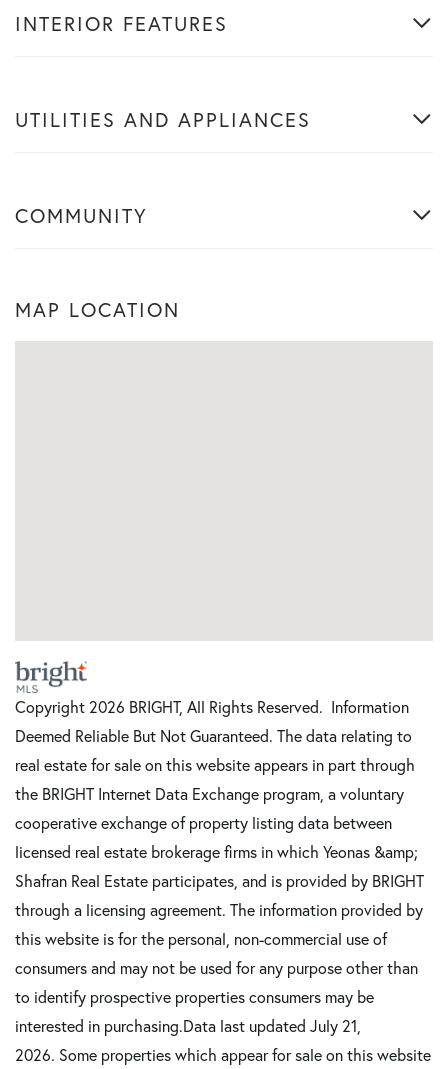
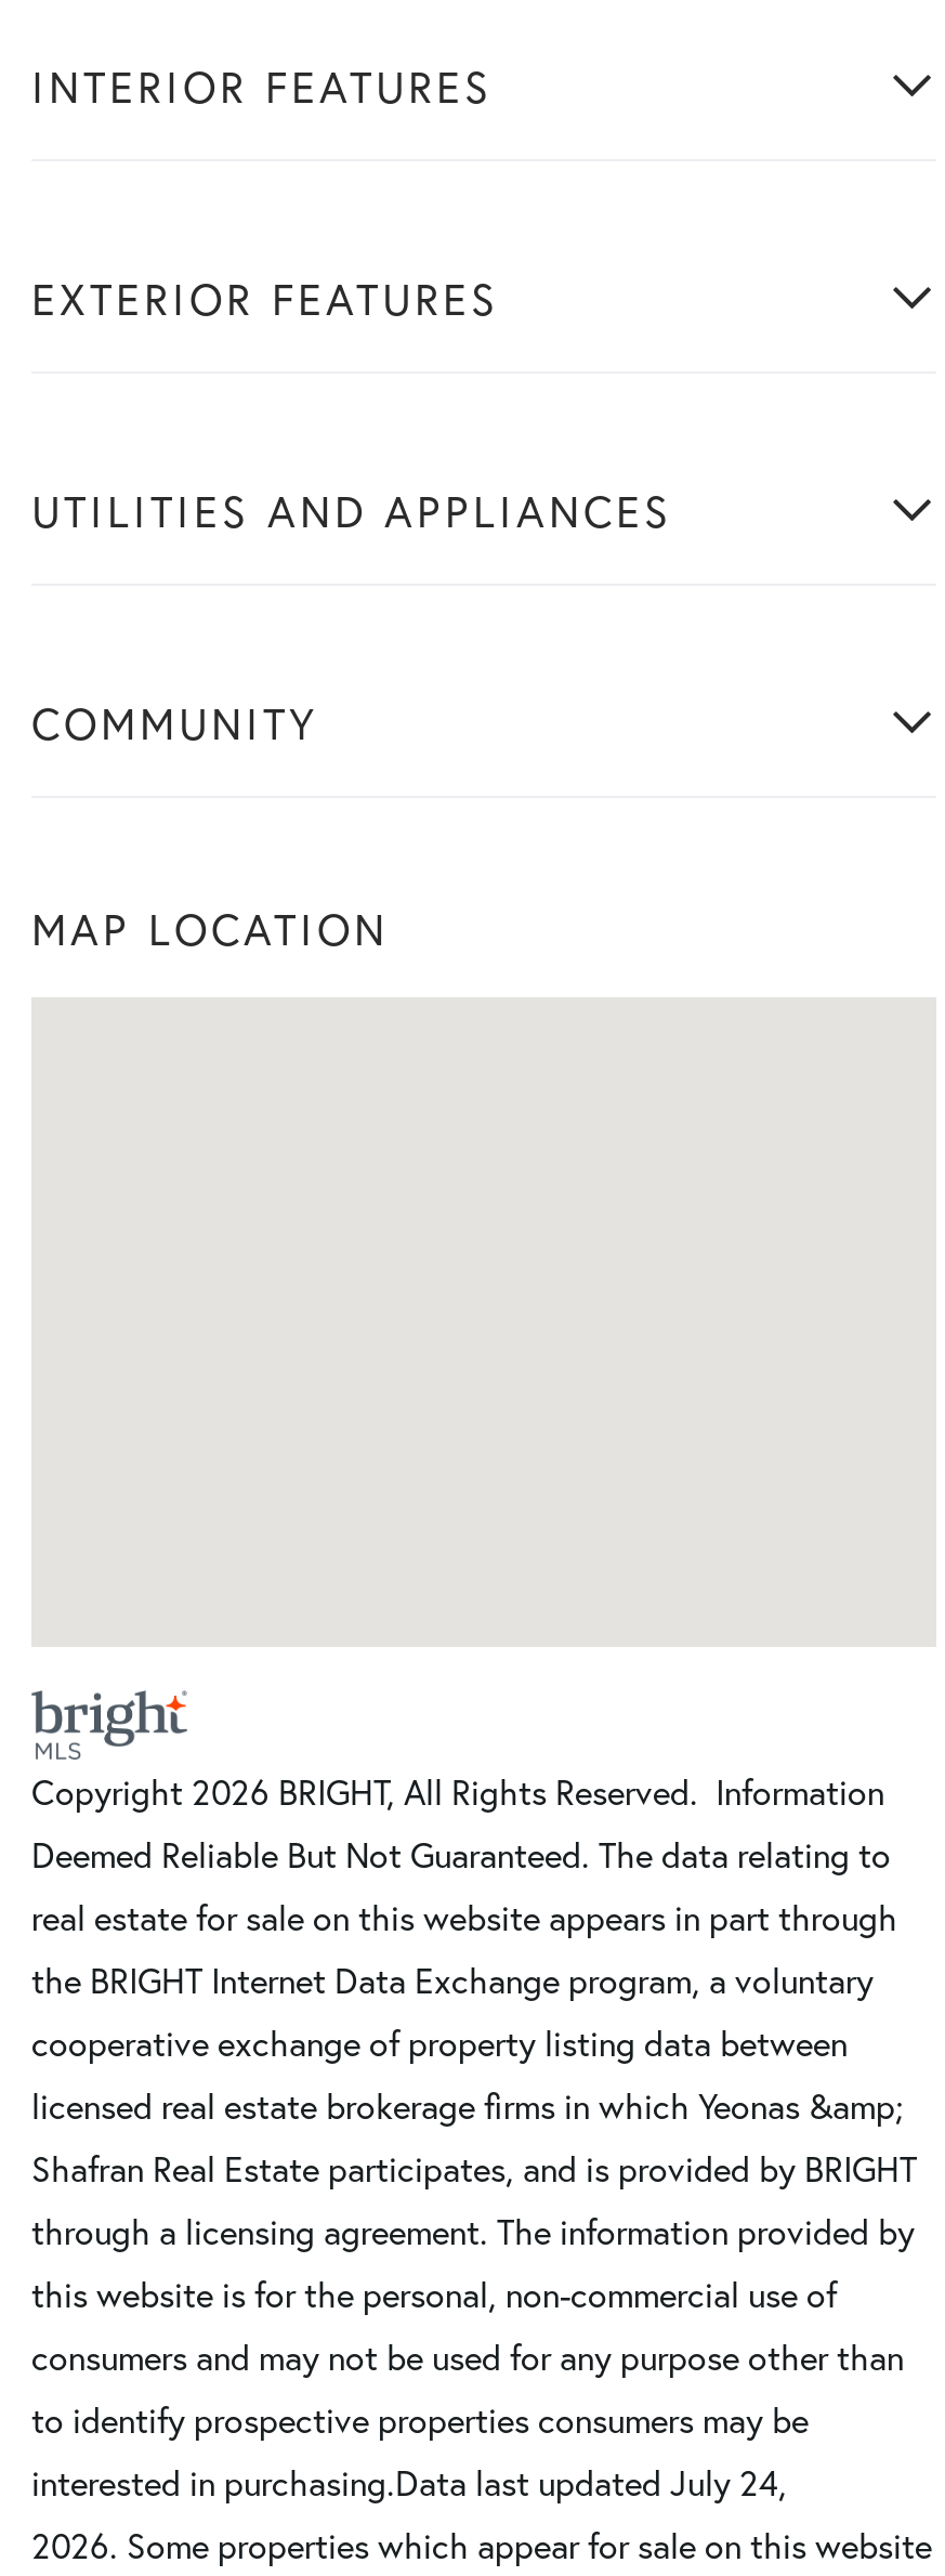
+ EXTERIOR FEATURES

- interested in purchasing.Data last updated July 21,
+ interested in purchasing.Data last updated July 24,
